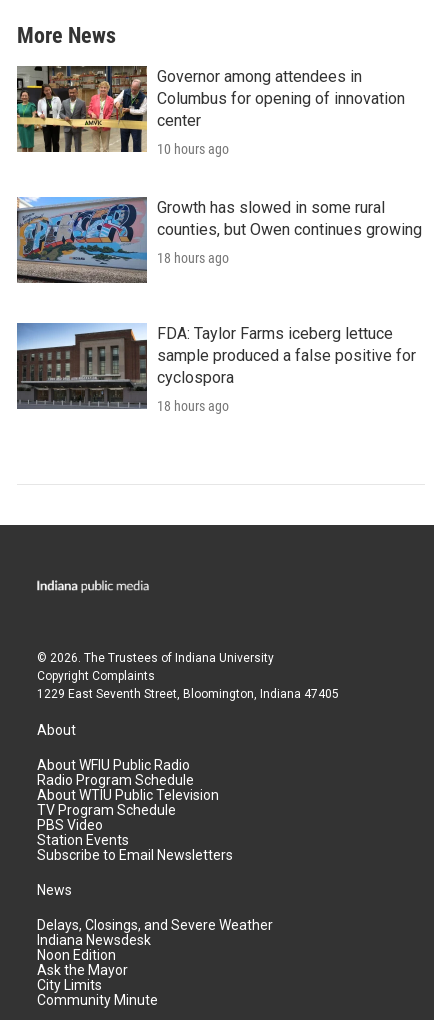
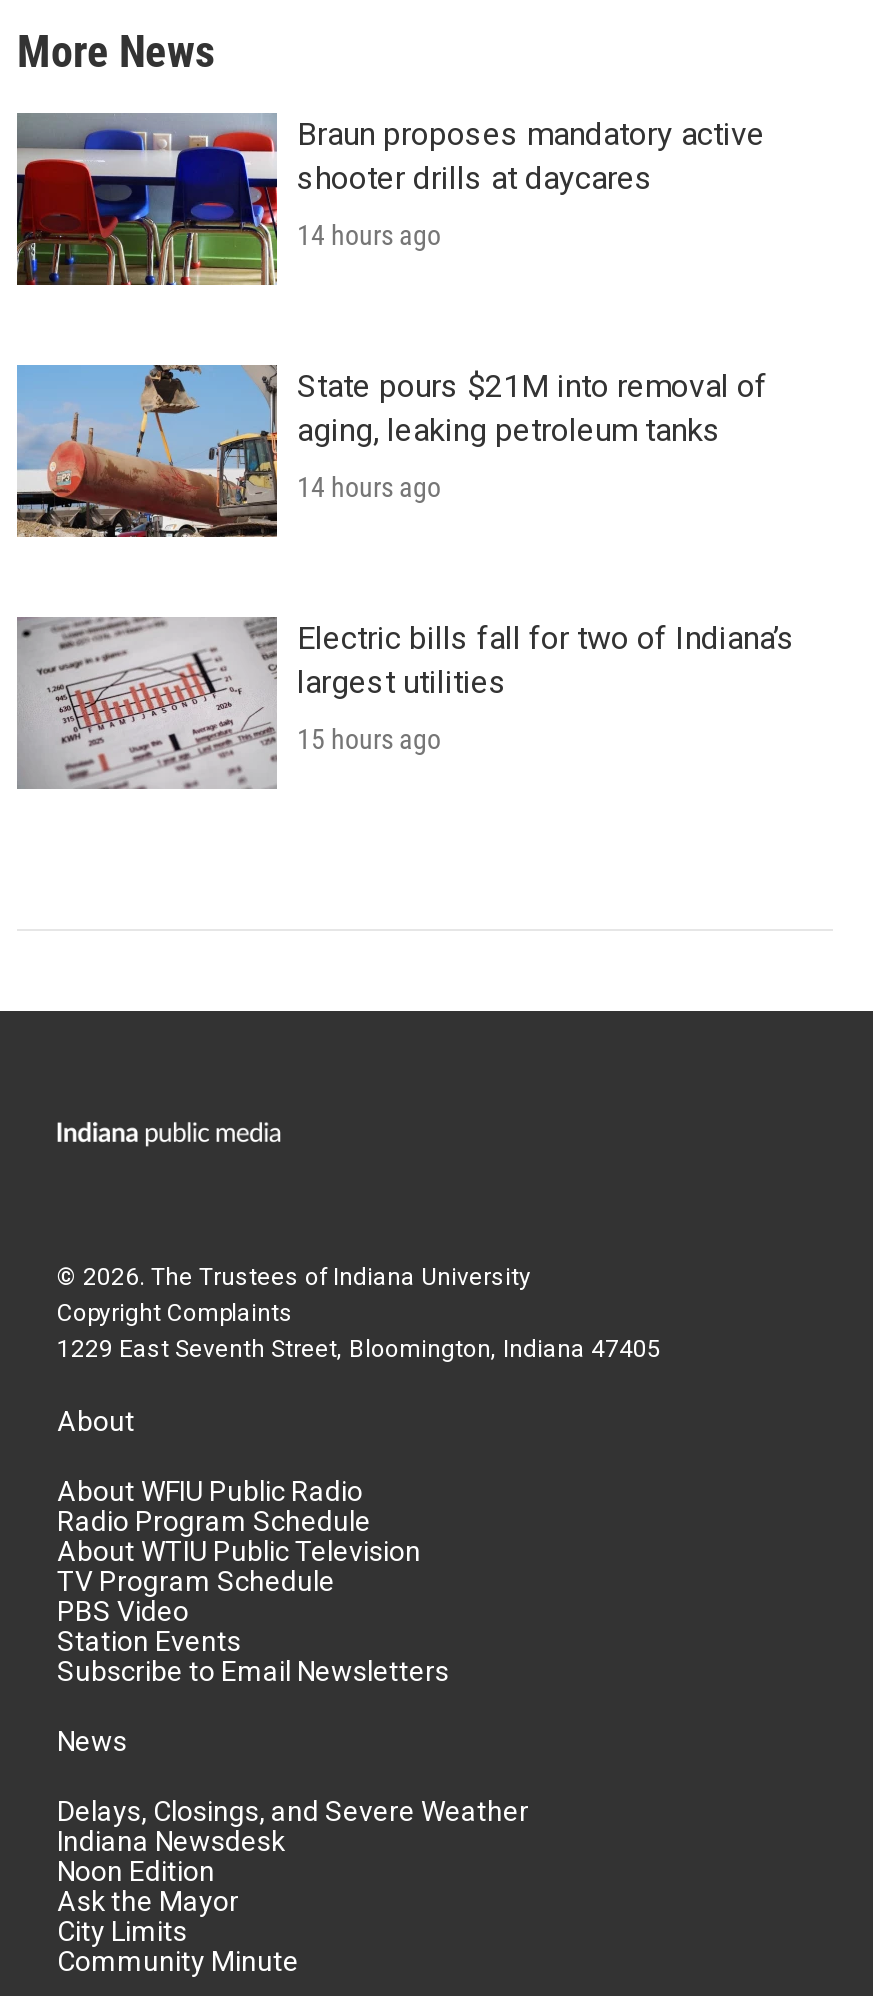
- [image]
- Governor among attendees in
- Columbus for opening of innovation
- center
+ [image]
+ Braun proposes mandatory active
+ shooter drills at daycares

- 10 hours ago
+ 14 hours ago

- [image]
- Growth has slowed in some rural
- counties, but Owen continues growing
+ [image]
+ State pours $21M into removal of
+ aging, leaking petroleum tanks

- 18 hours ago
+ 14 hours ago

- [image]
- FDA: Taylor Farms iceberg lettuce
- sample produced a false positive for
- cyclospora
+ [image]
+ Electric bills fall for two of Indiana’s
+ largest utilities

- 18 hours ago
+ 15 hours ago
